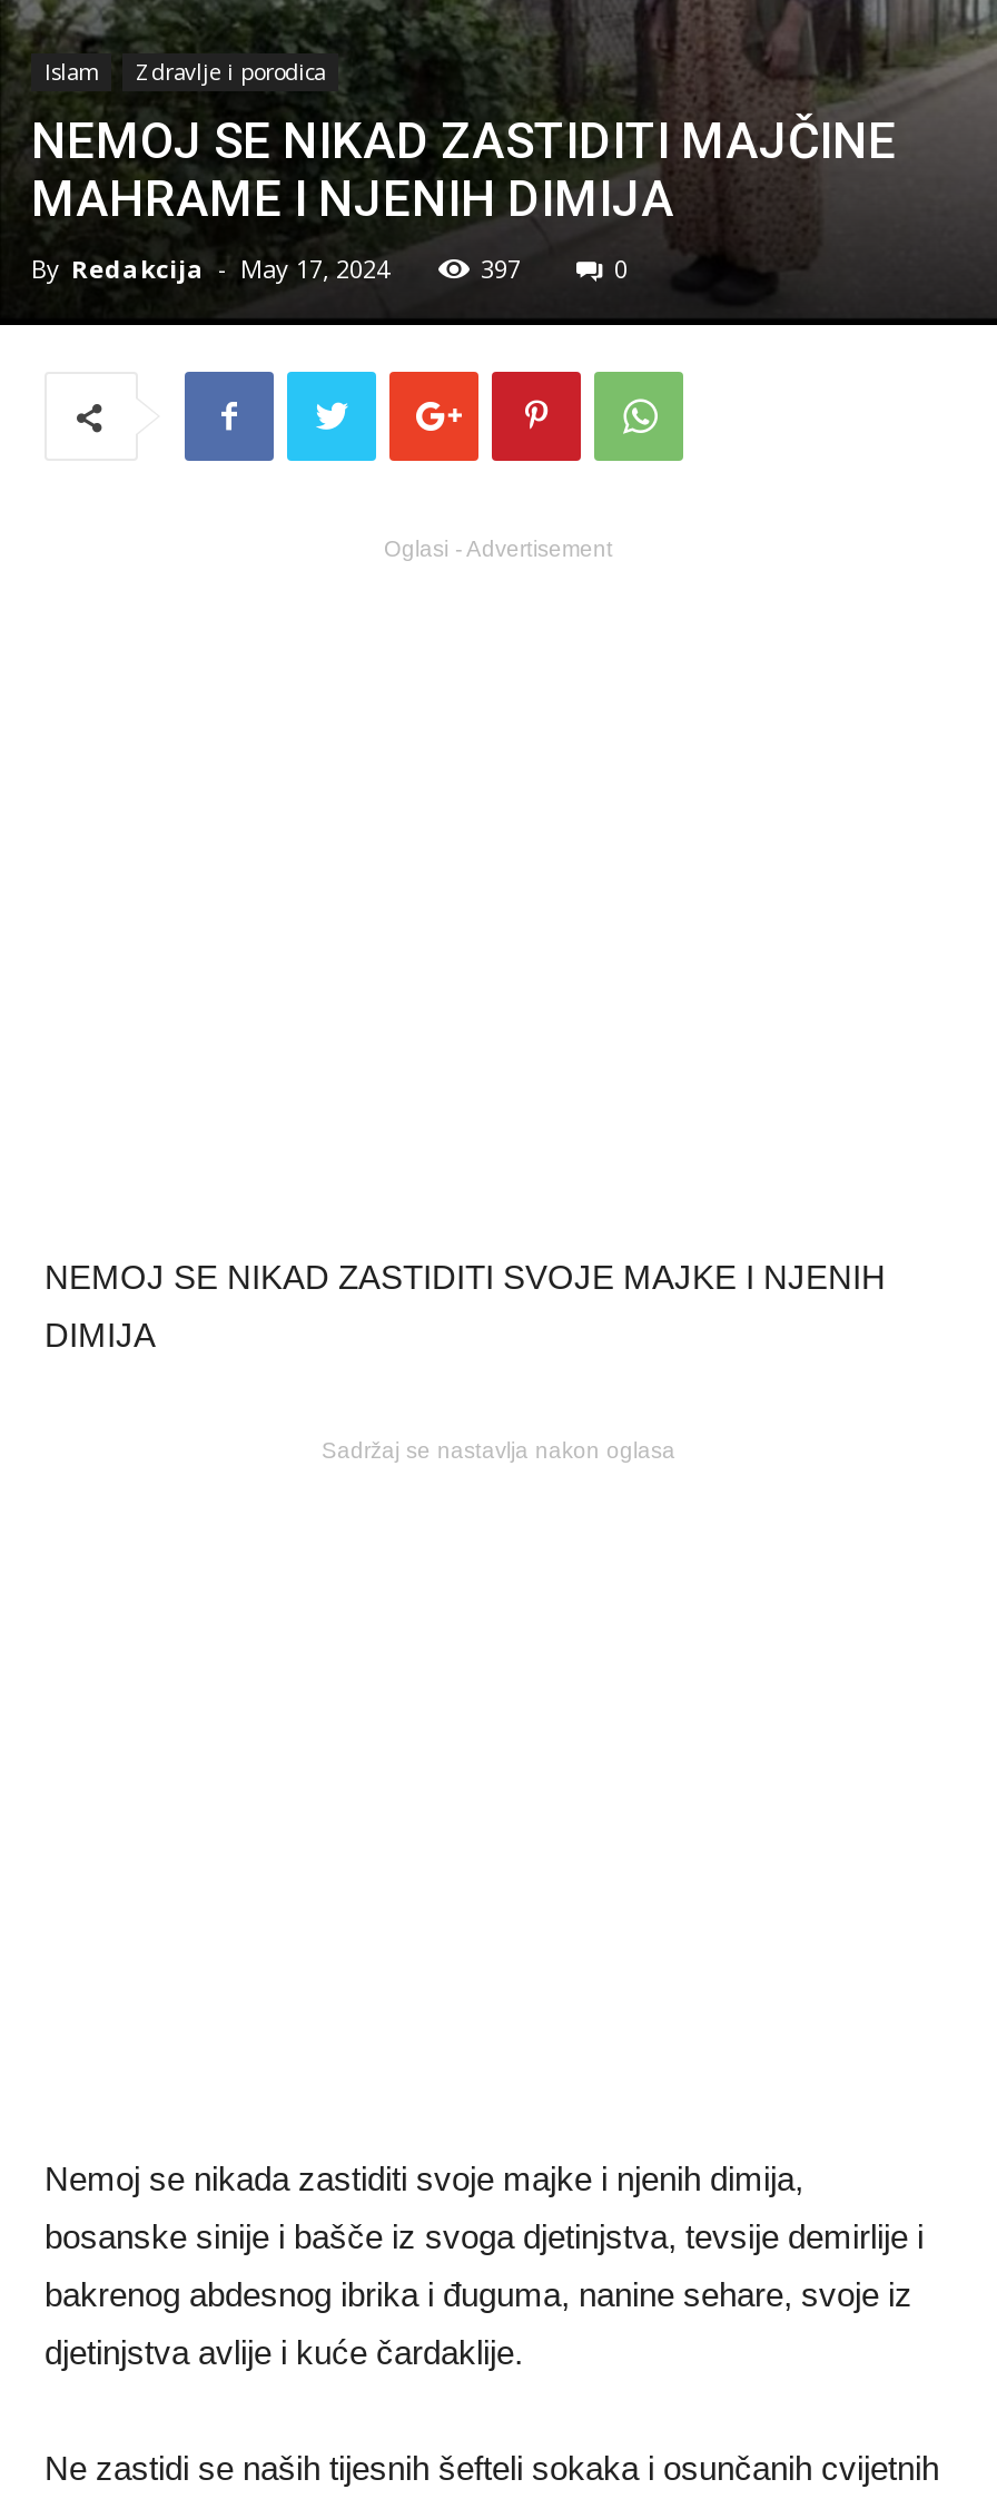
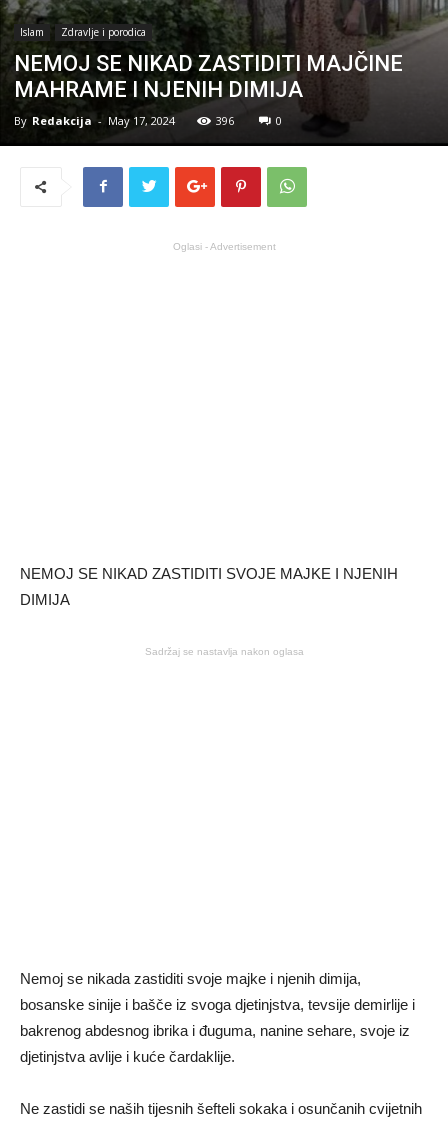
- 397
+ 396
